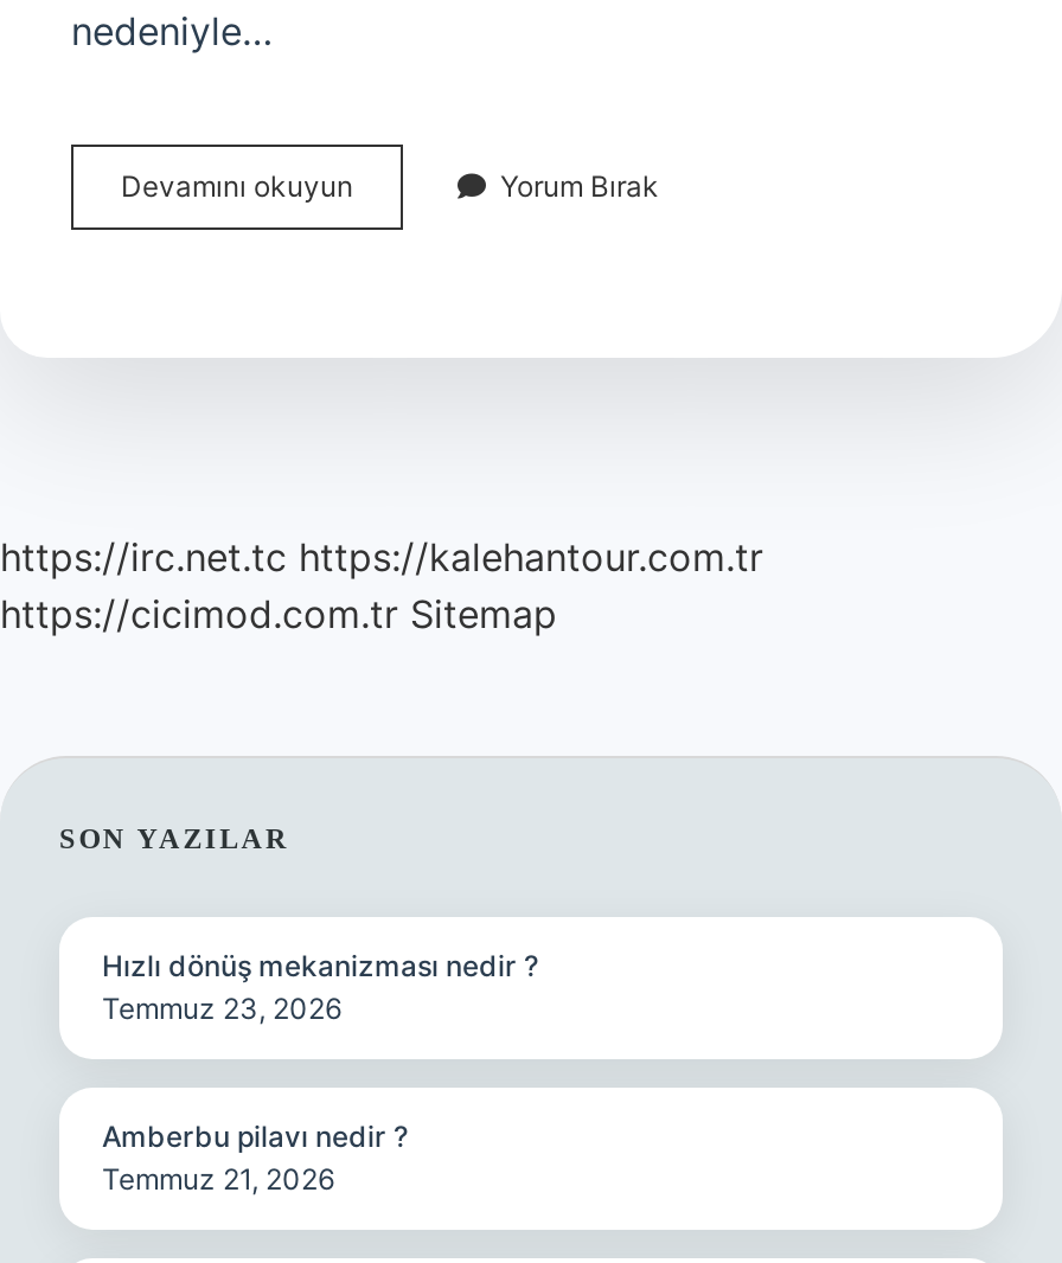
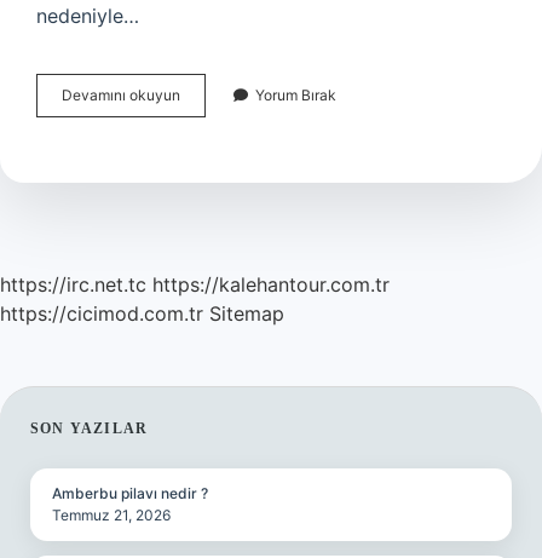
- Hızlı dönüş mekanizması nedir ?
- Temmuz 23, 2026
